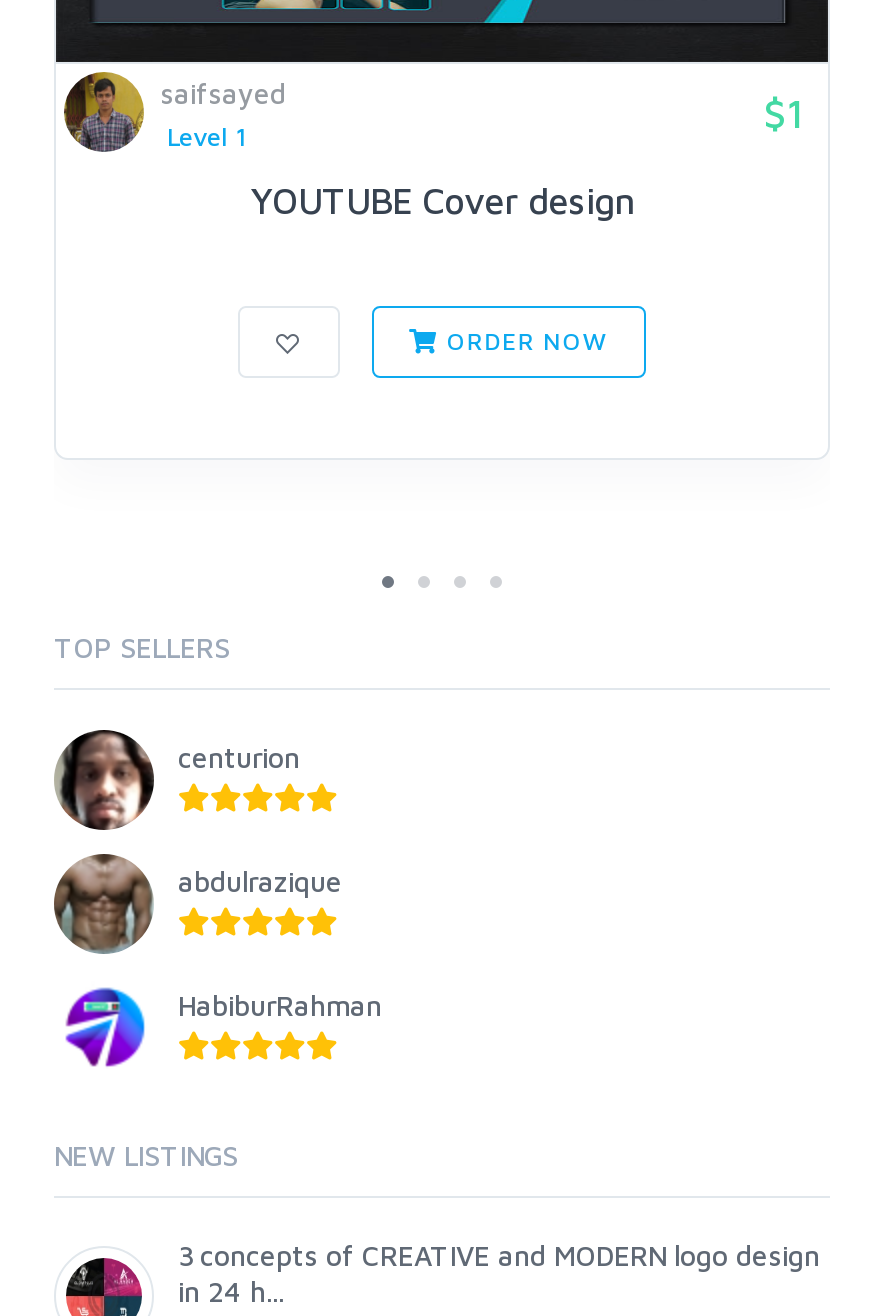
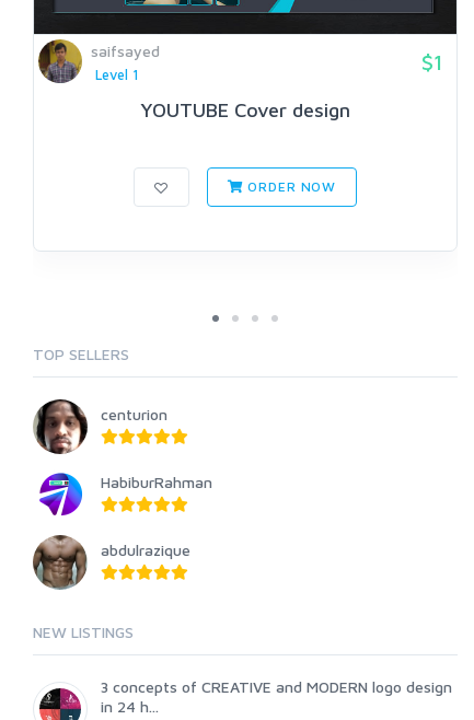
moved down: [image] | abdulrazique

moved up: [image] | HabiburRahman
